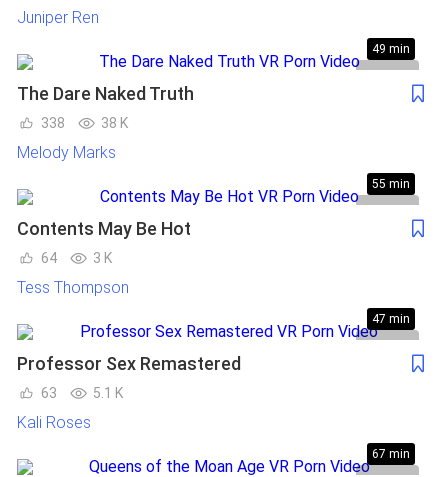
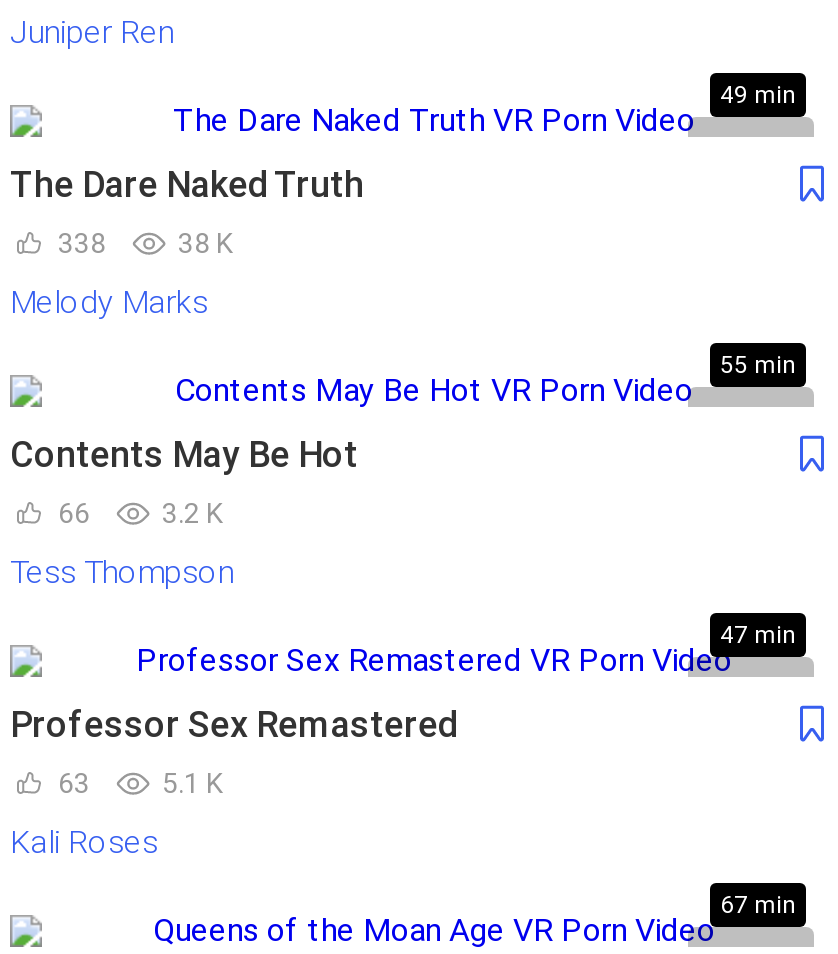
- 64
+ 66

- 3 K
+ 3.2 K
